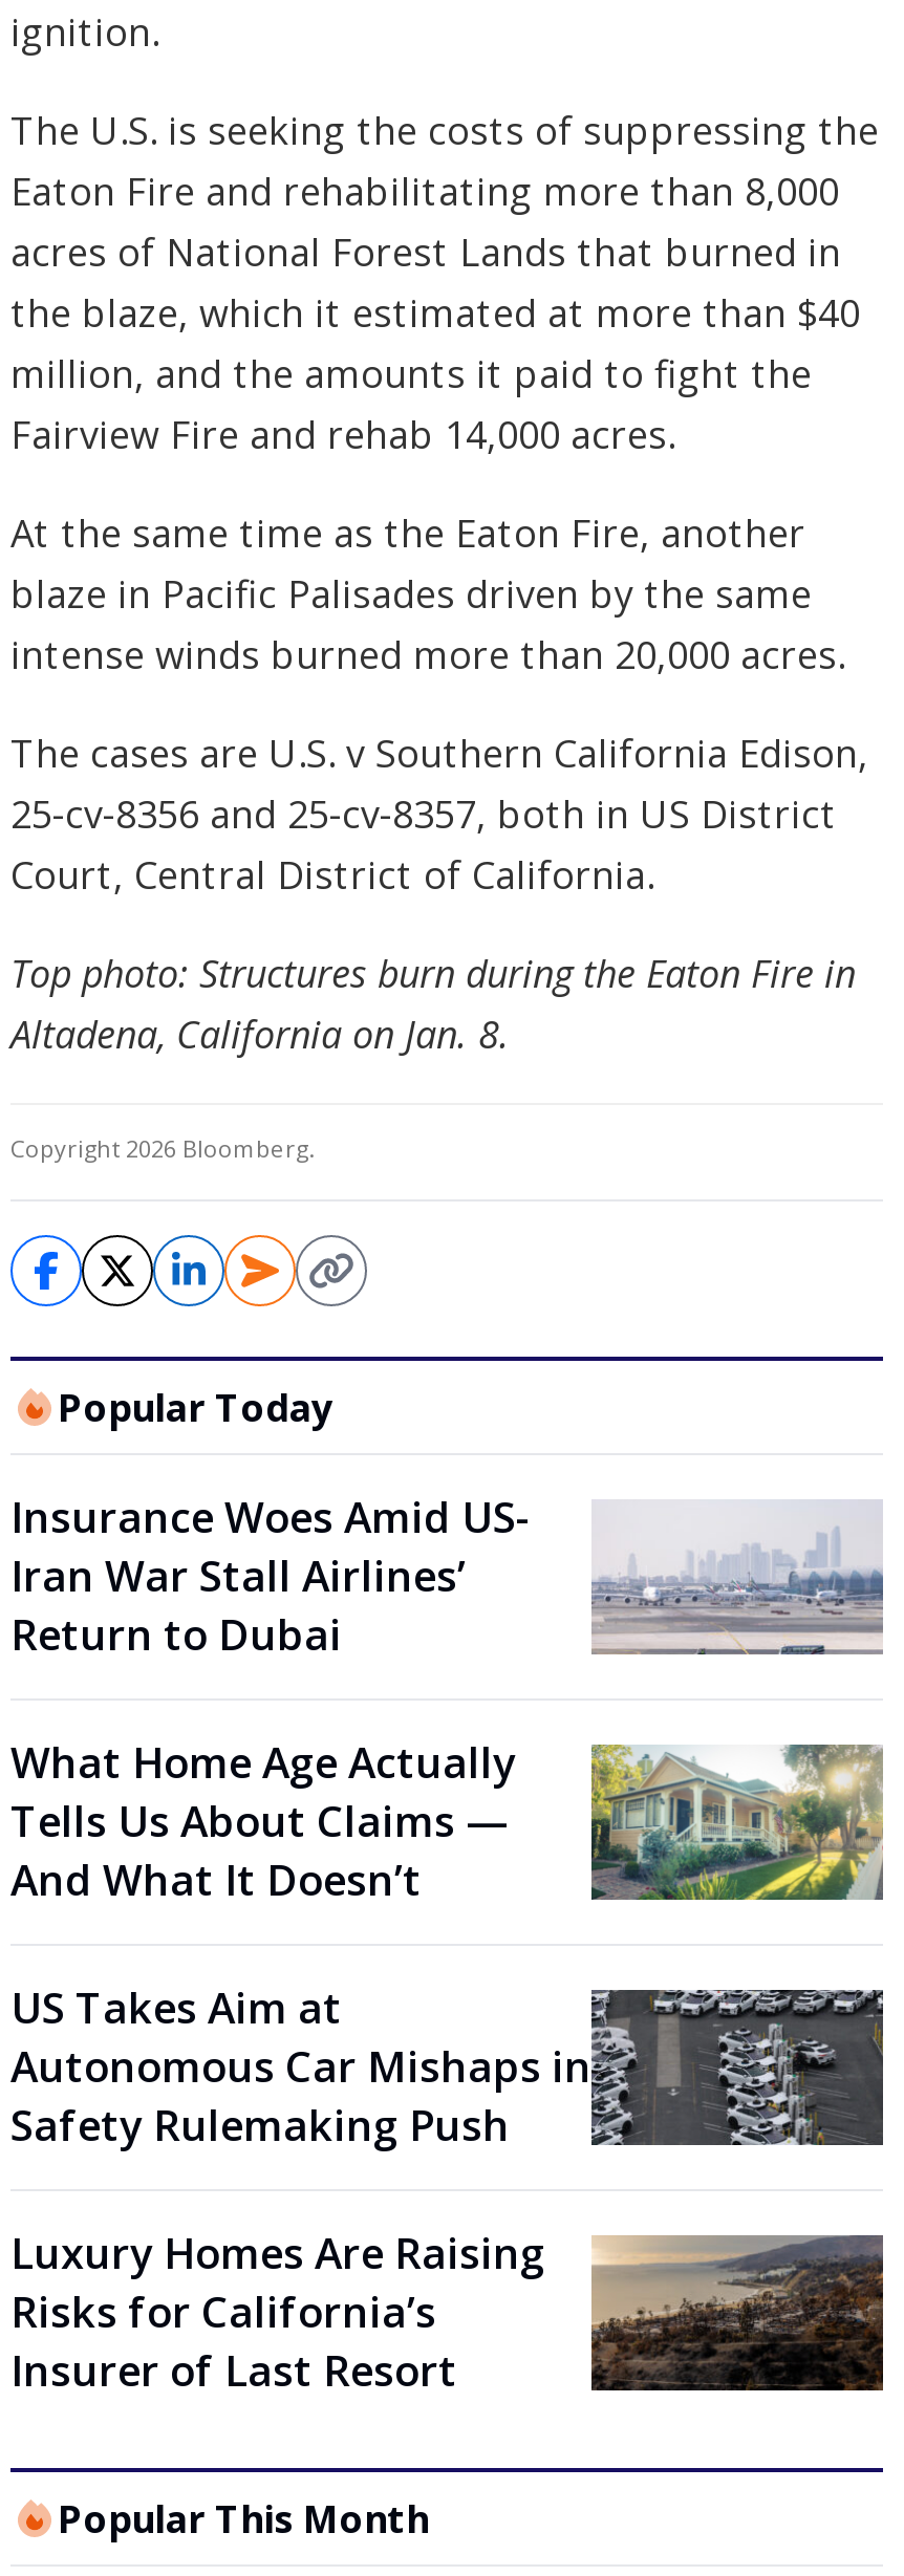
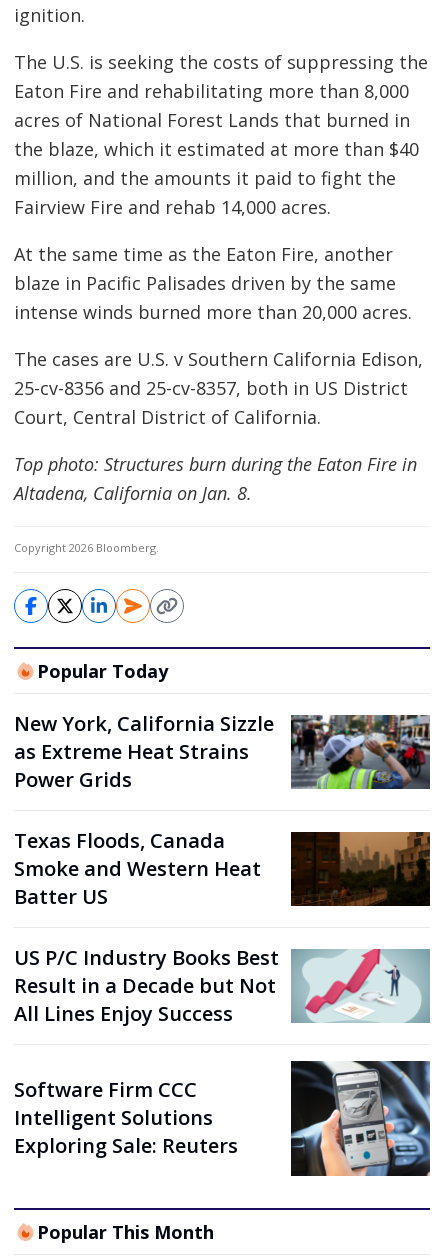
- [image]
- Insurance Woes Amid US-
- Iran War Stall Airlines’
- Return to Dubai
+ [image]
+ New York, California Sizzle
+ as Extreme Heat Strains
+ Power Grids

- [image]
- What Home Age Actually
- Tells Us About Claims —
- And What It Doesn’t
+ [image]
+ Texas Floods, Canada
+ Smoke and Western Heat
+ Batter US

- [image]
- US Takes Aim at
- Autonomous Car Mishaps in
- Safety Rulemaking Push
+ [image]
+ US P/C Industry Books Best
+ Result in a Decade but Not
+ All Lines Enjoy Success

- Luxury Homes Are Raising
- Risks for California’s
- Insurer of Last Resort
+ Software Firm CCC
+ Intelligent Solutions
+ Exploring Sale: Reuters

- [image]
+ [image]
